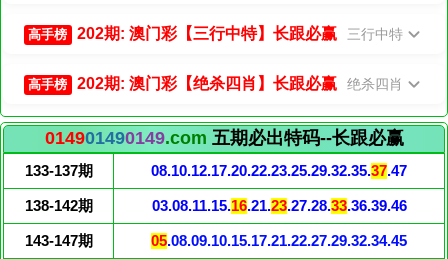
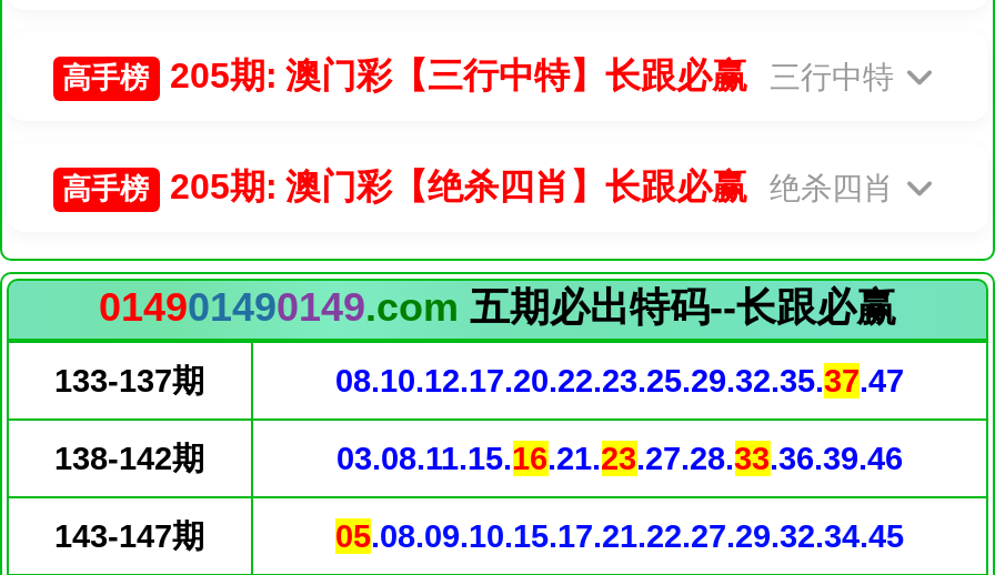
- 202期: 澳门彩【三行中特】长跟必赢
+ 205期: 澳门彩【三行中特】长跟必赢

- 202期: 澳门彩【绝杀四肖】长跟必赢
+ 205期: 澳门彩【绝杀四肖】长跟必赢
